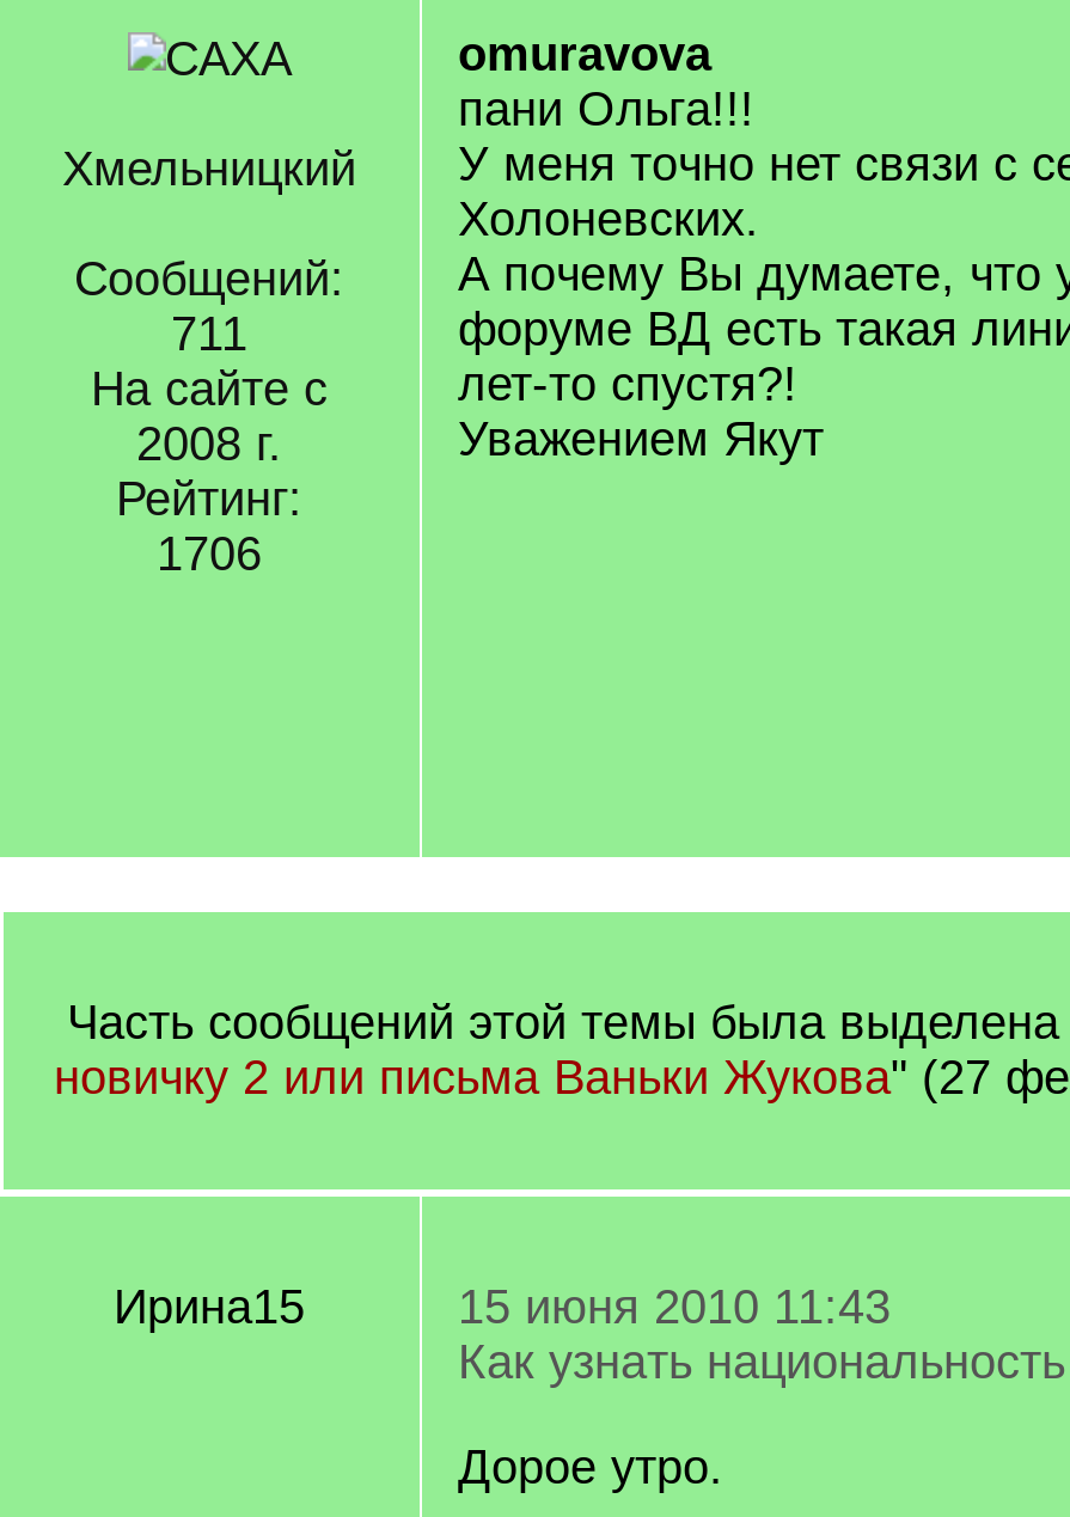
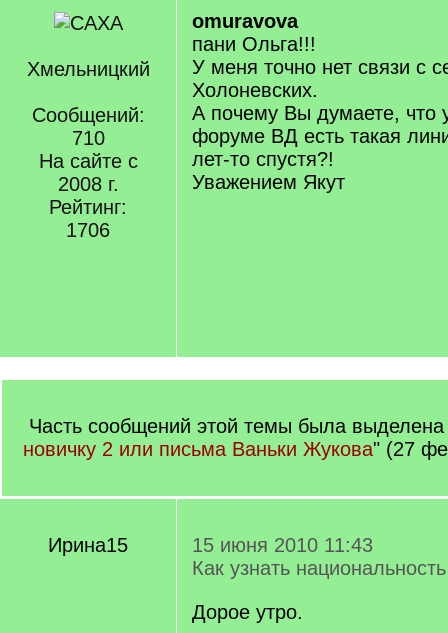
- 711
+ 710
